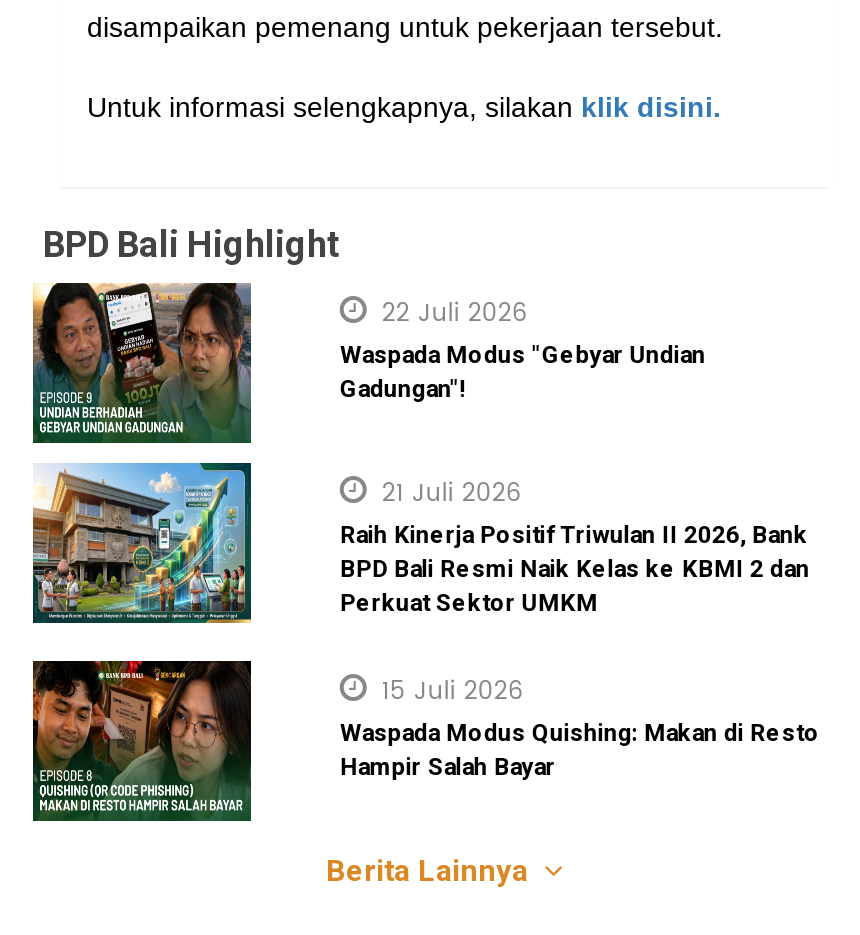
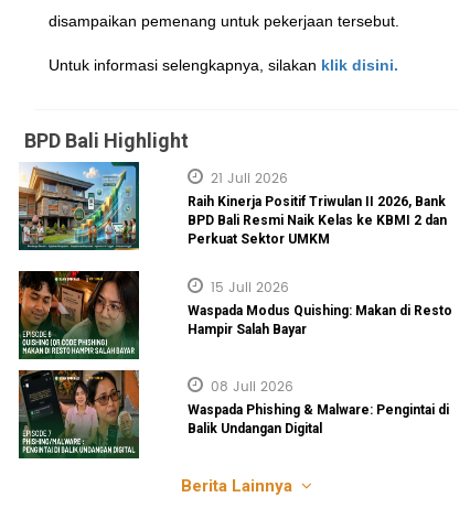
- [image]

- 22 Juli 2026
- Waspada Modus "Gebyar Undian
- Gadungan"!

moved up: 21 Juli 2026 | Raih Kinerja Positif Triwulan II 2026, Bank | BPD Bali Resmi Naik Kelas ke KBMI 2 dan | Perkuat Sektor UMKM | 15 Juli 2026 | Waspada Modus Quishing: Makan di Resto | Hampir Salah Bayar

+ [image]

+ 08 Juli 2026
+ Waspada Phishing & Malware: Pengintai di
+ Balik Undangan Digital
